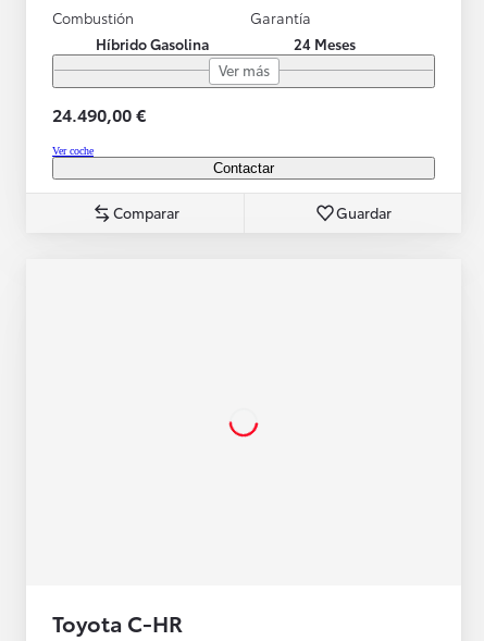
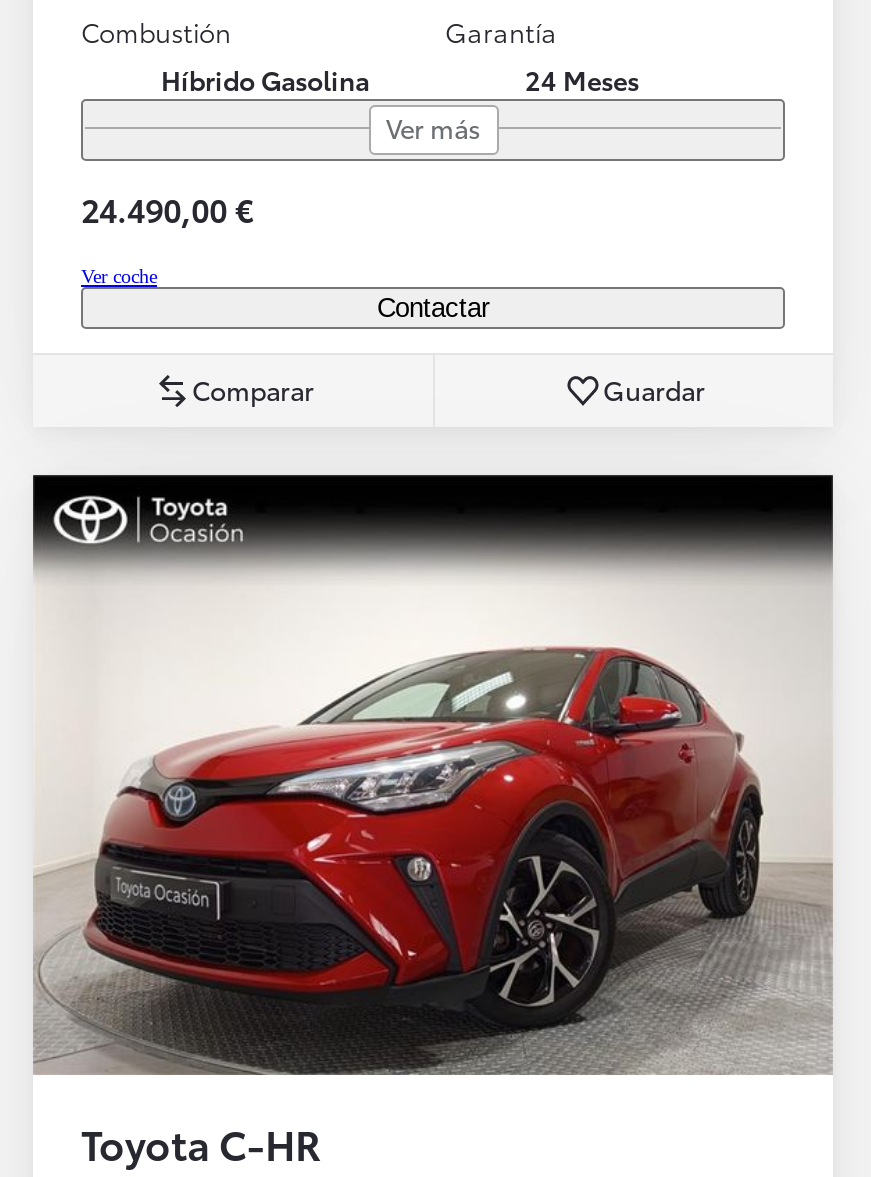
+ [image]
